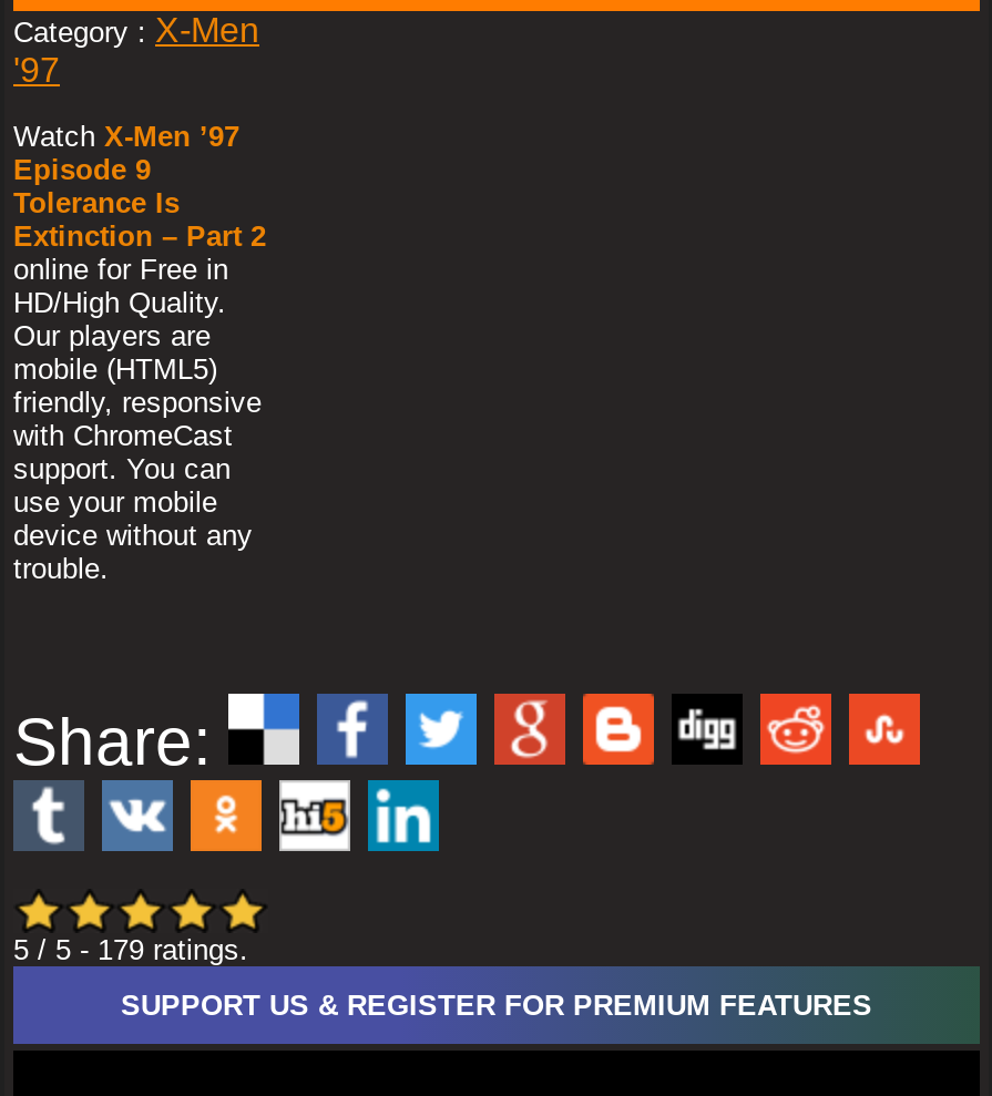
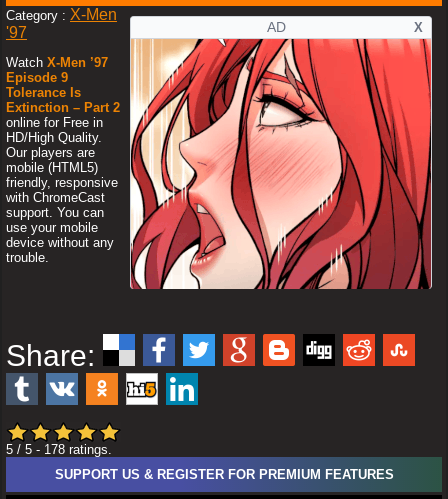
+ [image]
+ AD
+ X

- 5 / 5 - 179 ratings.
+ 5 / 5 - 178 ratings.
